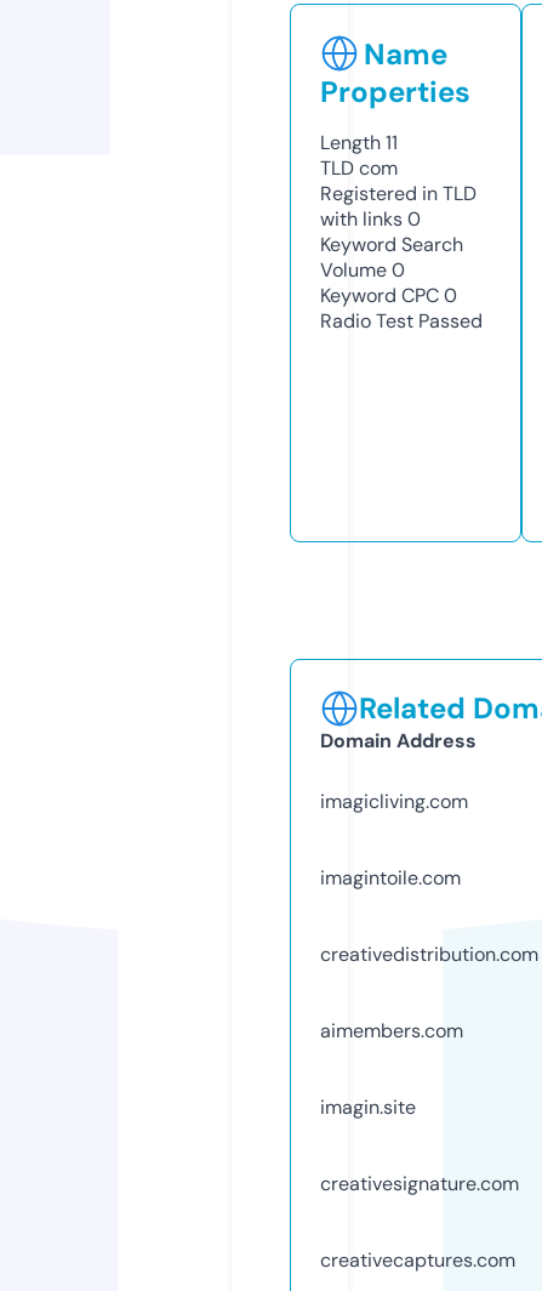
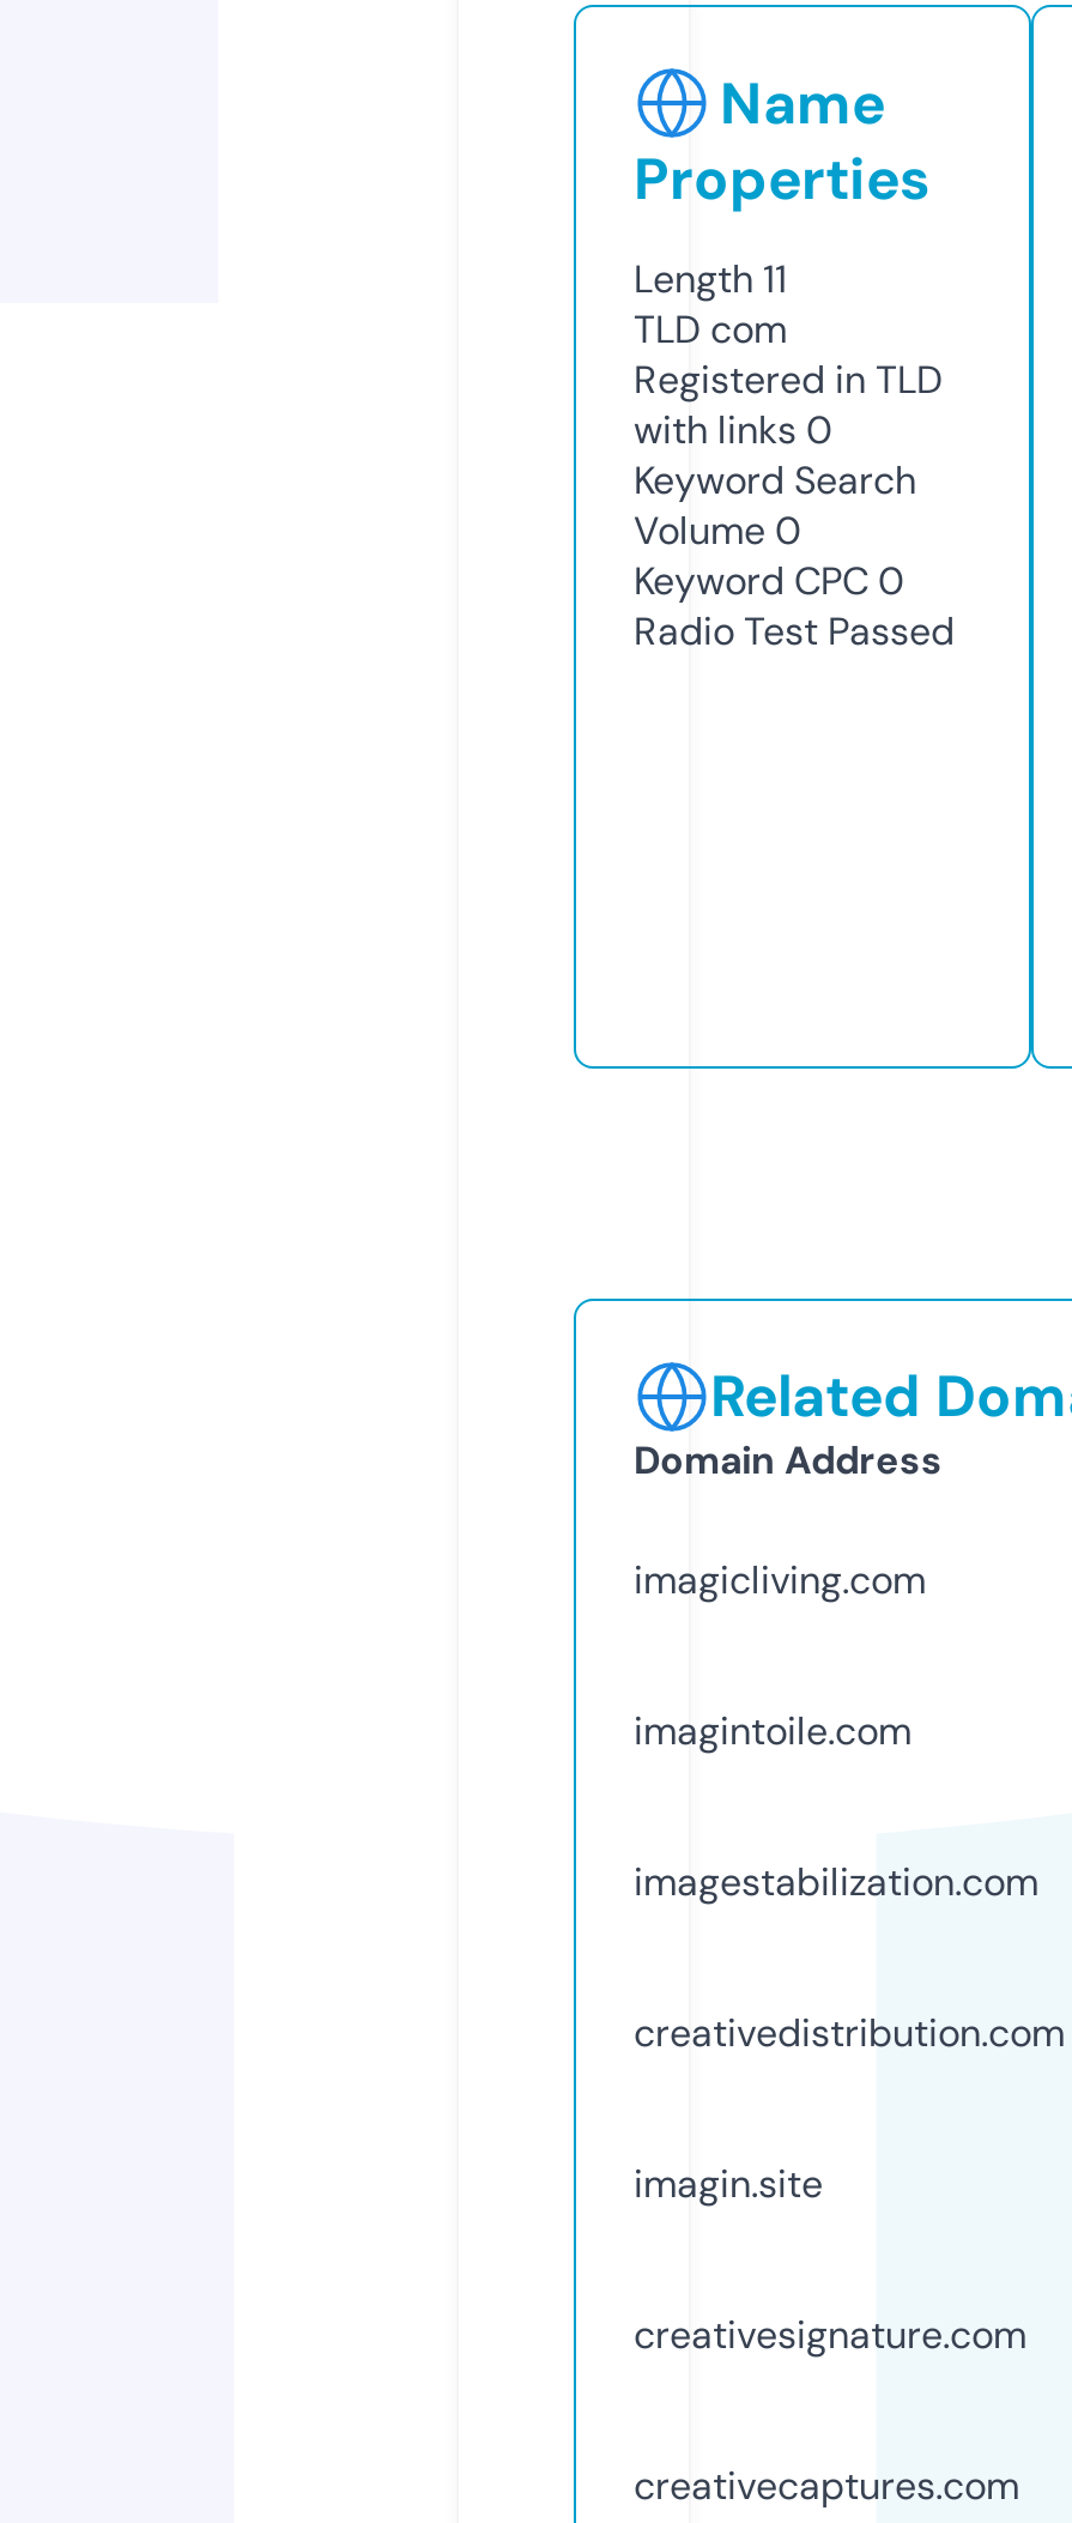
+ imagestabilization.com

moved down: creativedistribution.com

- aimembers.com
